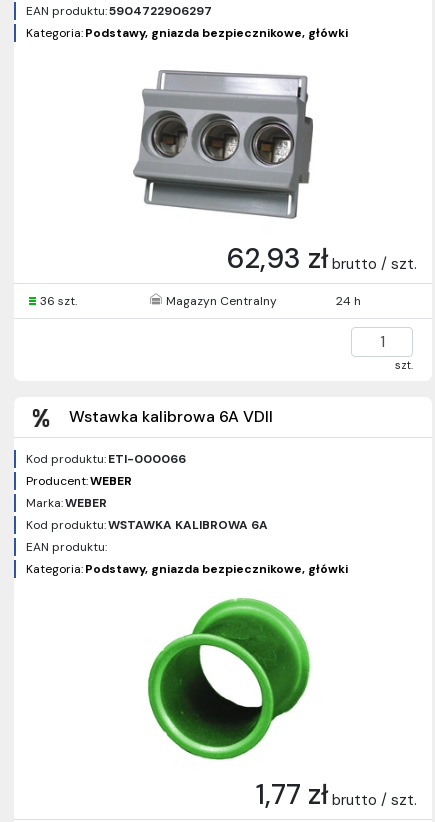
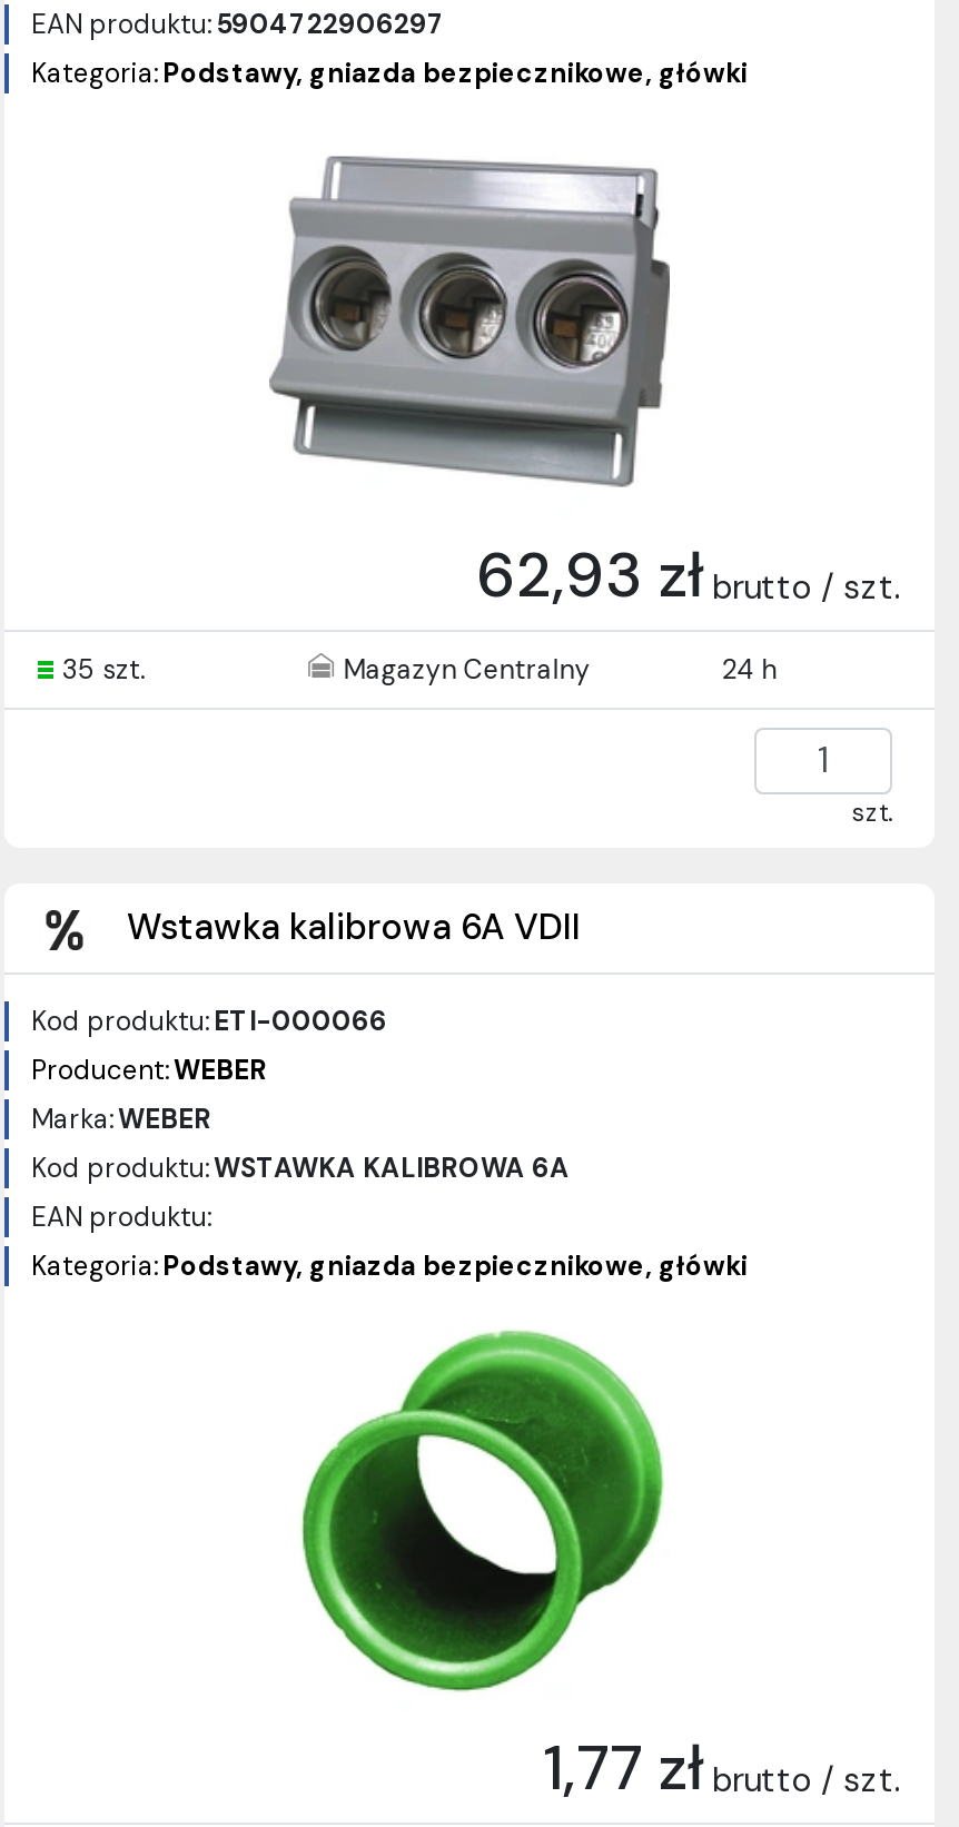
- 36 szt.
+ 35 szt.
